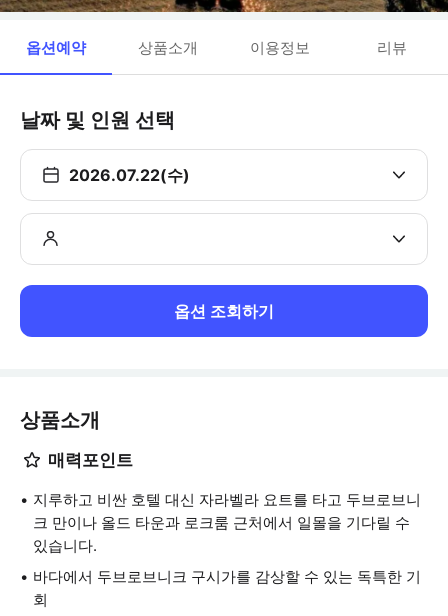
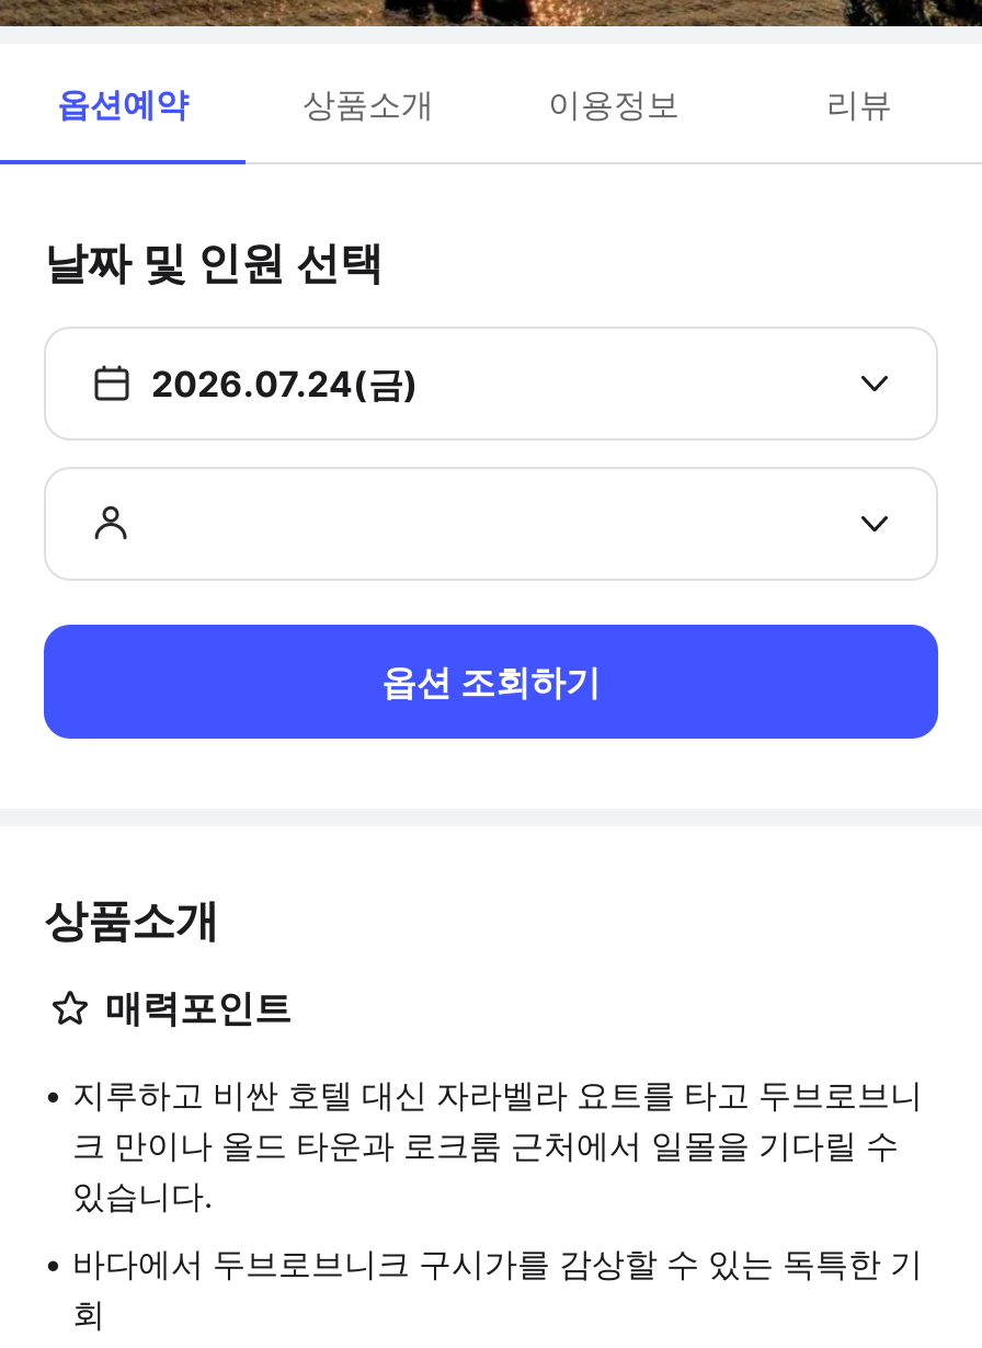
- 2026.07.22(수)
+ 2026.07.24(금)
